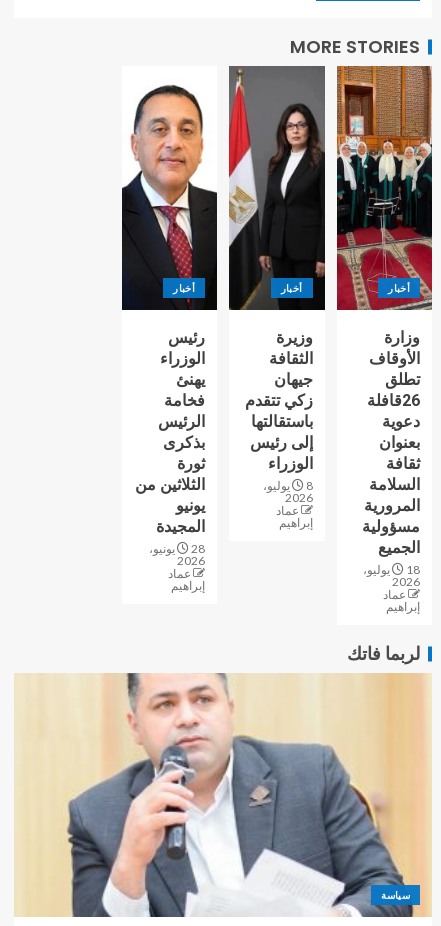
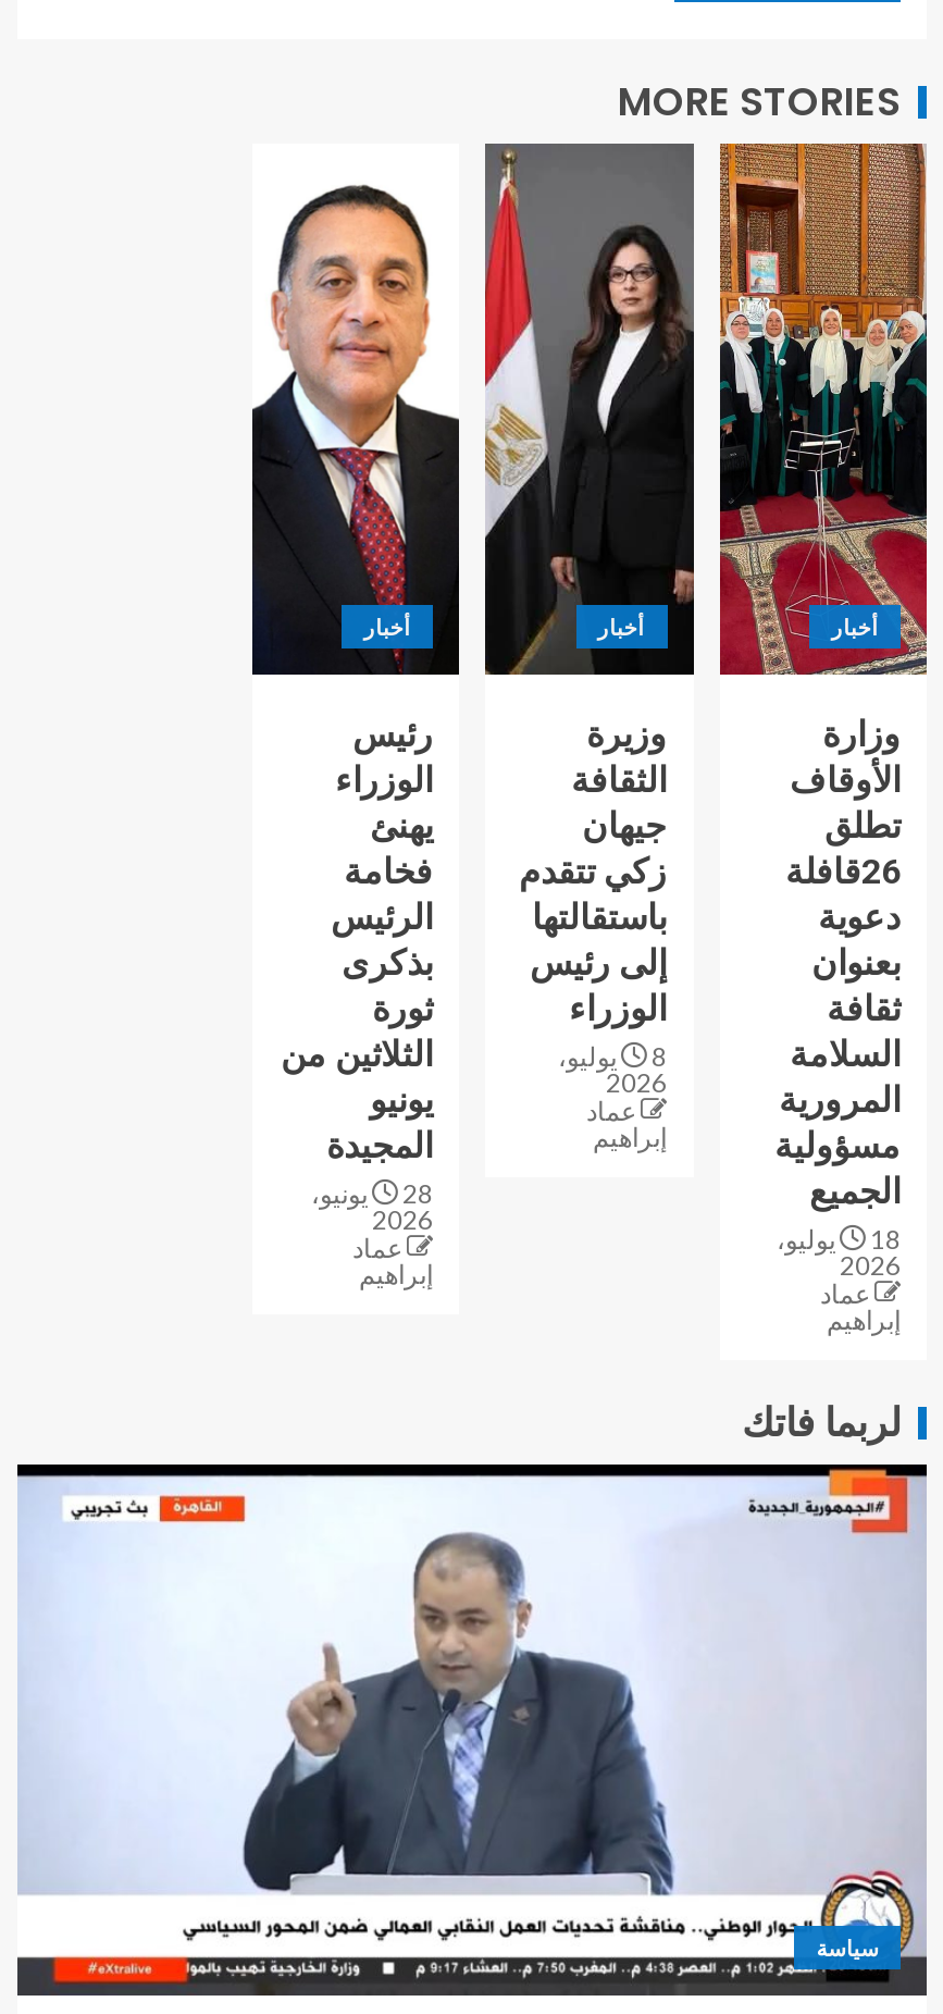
- [image]
+ [image]
